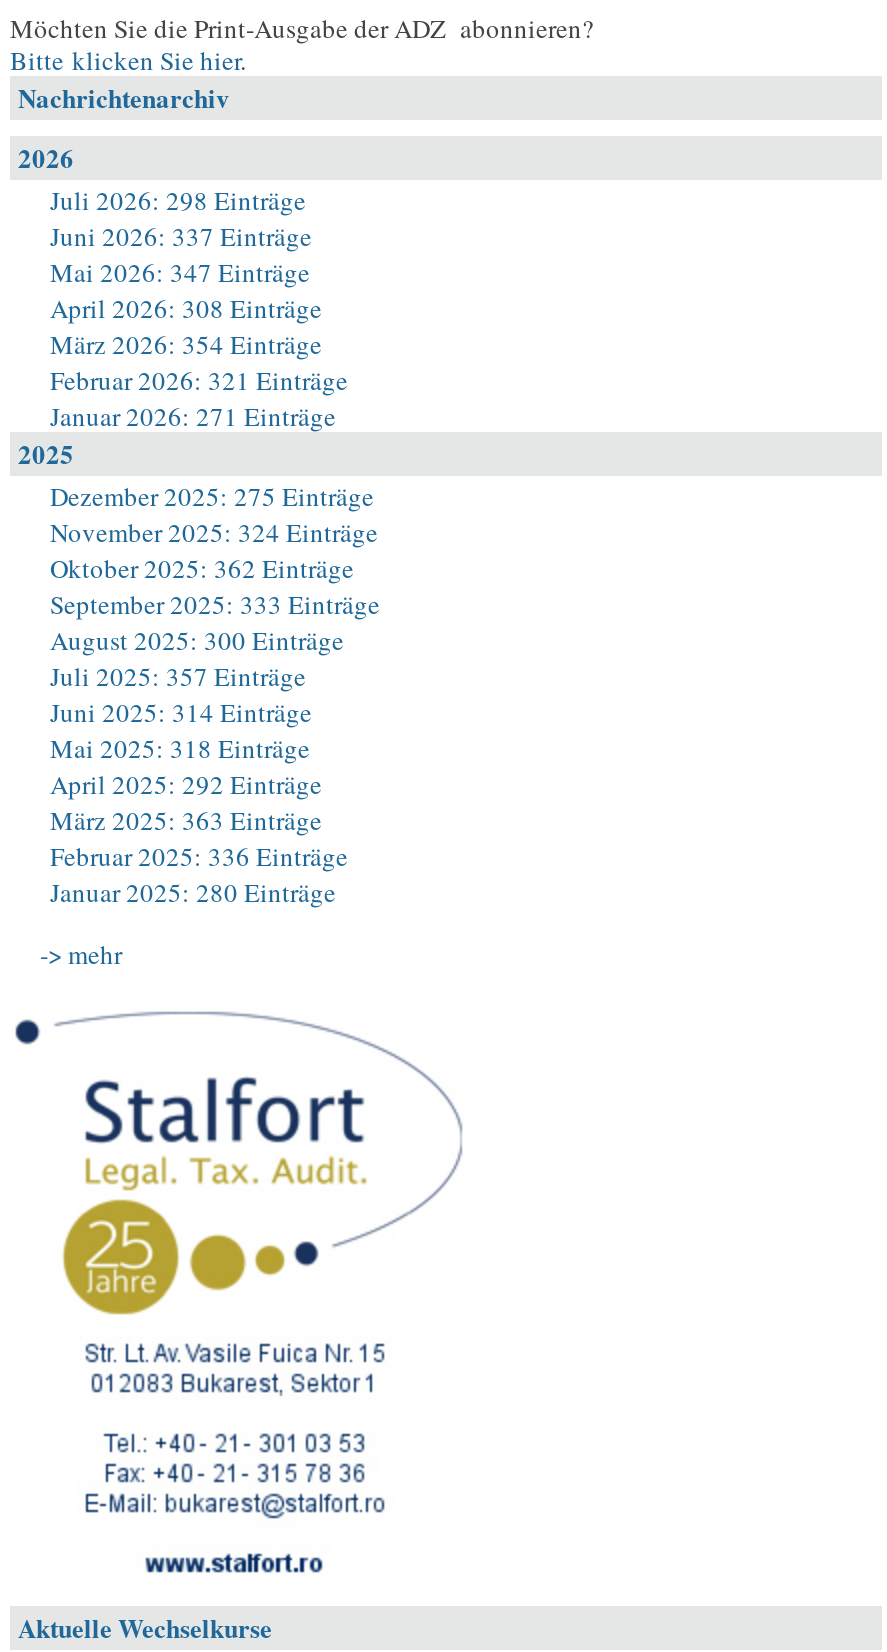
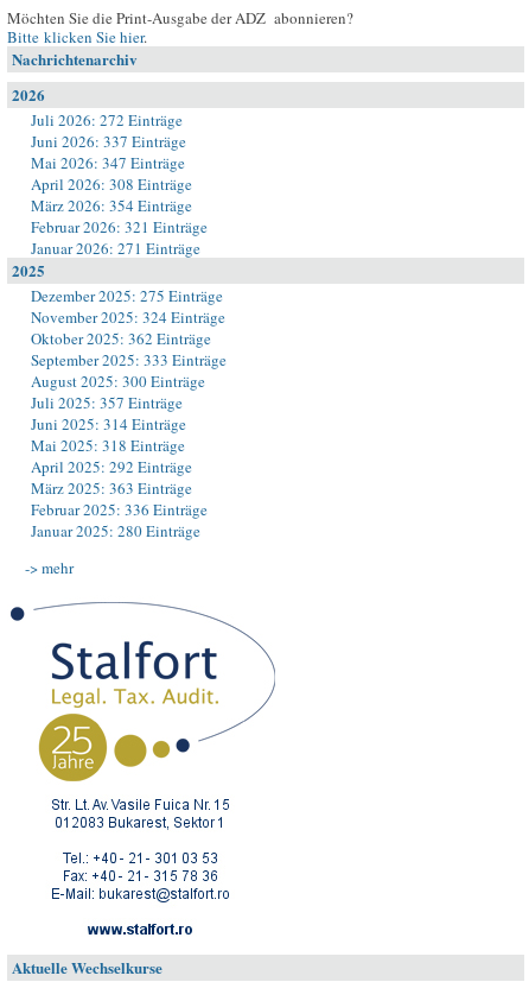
- Juli 2026: 298 Einträge
+ Juli 2026: 272 Einträge
